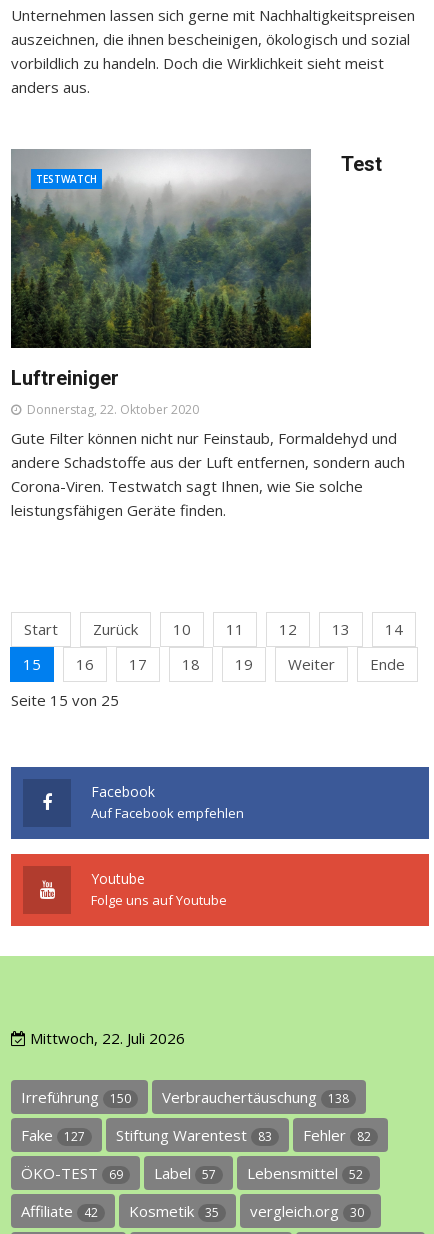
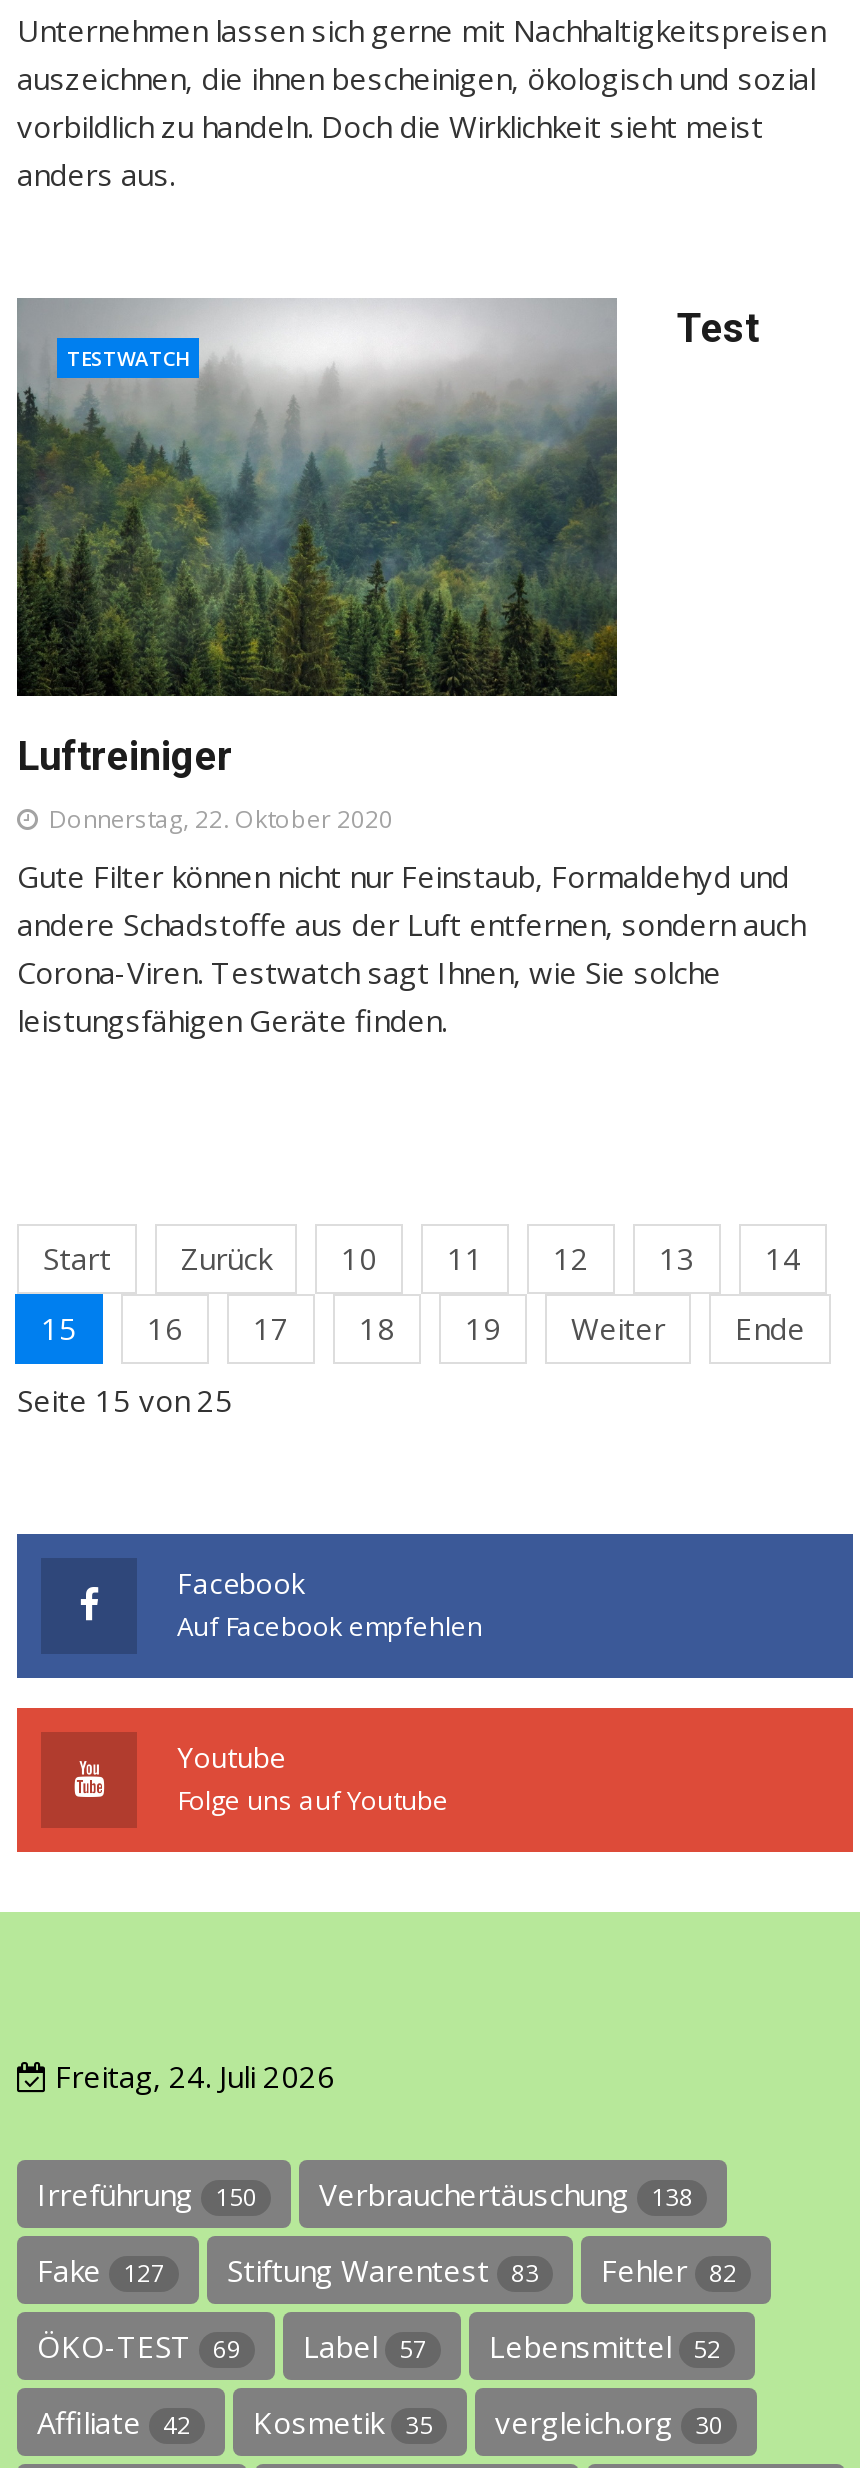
- Mittwoch, 22. Juli 2026
+ Freitag, 24. Juli 2026
